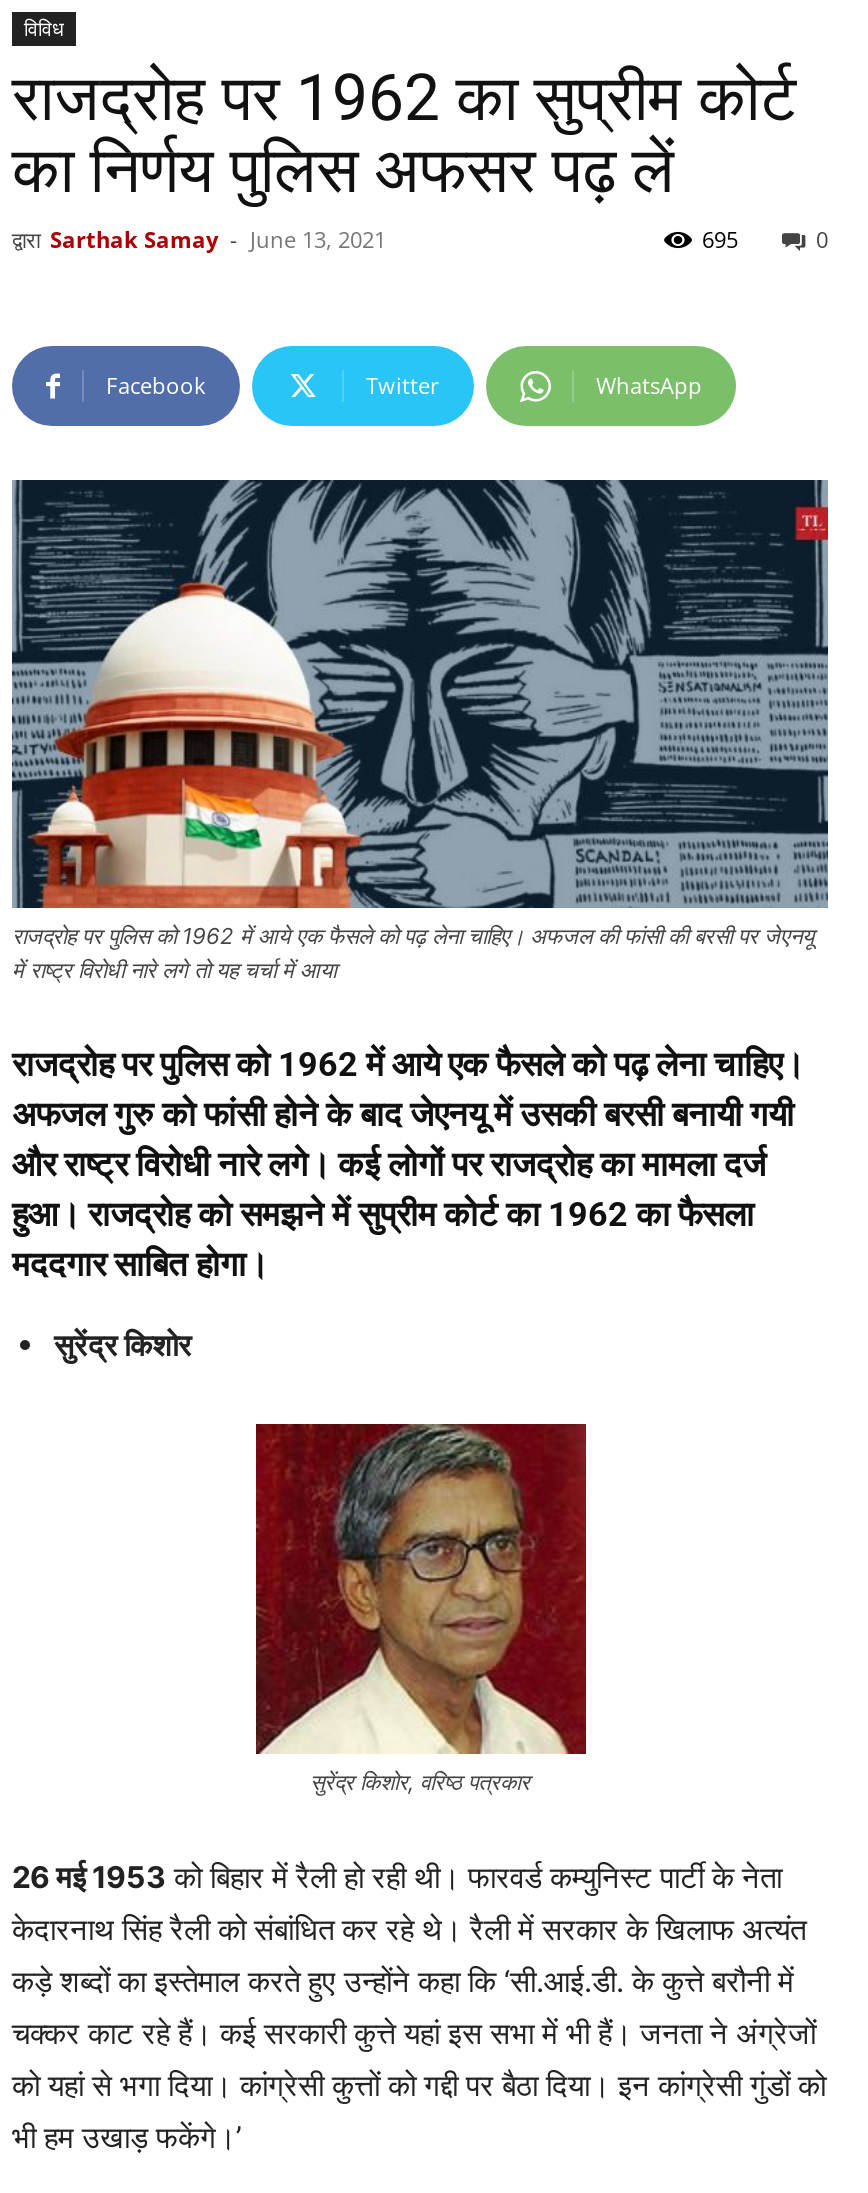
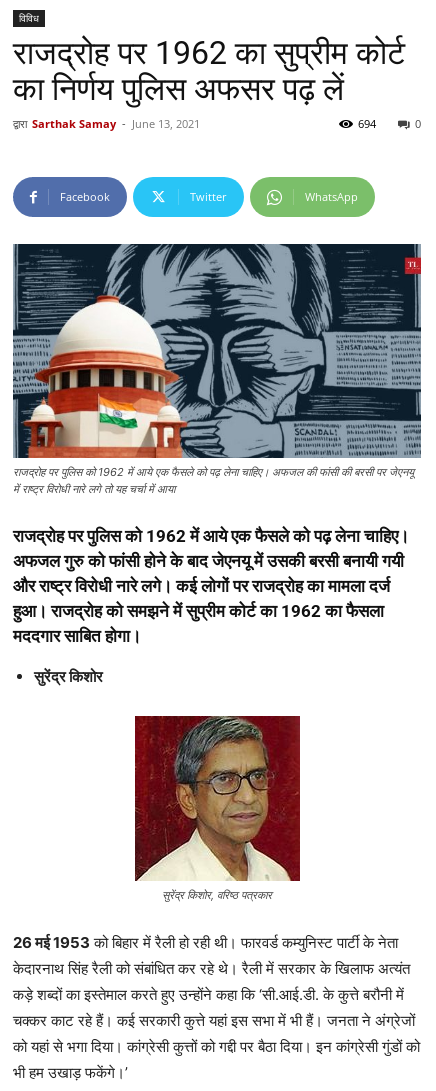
- 695
+ 694
